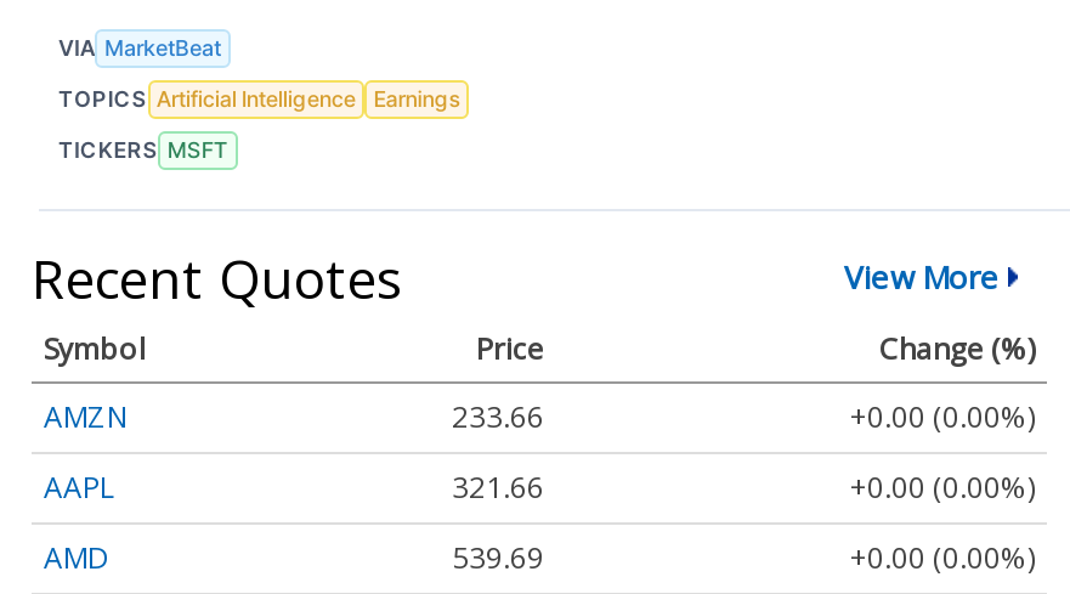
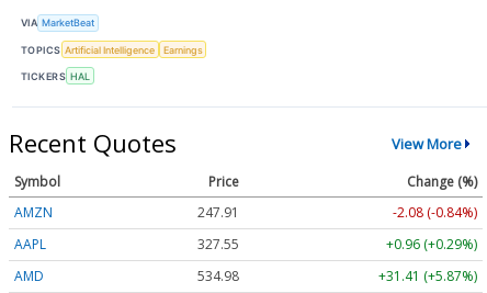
- TICKERS MSFT
+ TICKERS HAL

- 233.66
+ 247.91

- +0.00 (0.00%)
+ -2.08 (-0.84%)

- 321.66
+ 327.55

- +0.00 (0.00%)
+ +0.96 (+0.29%)

- 539.69
+ 534.98

- +0.00 (0.00%)
+ +31.41 (+5.87%)
